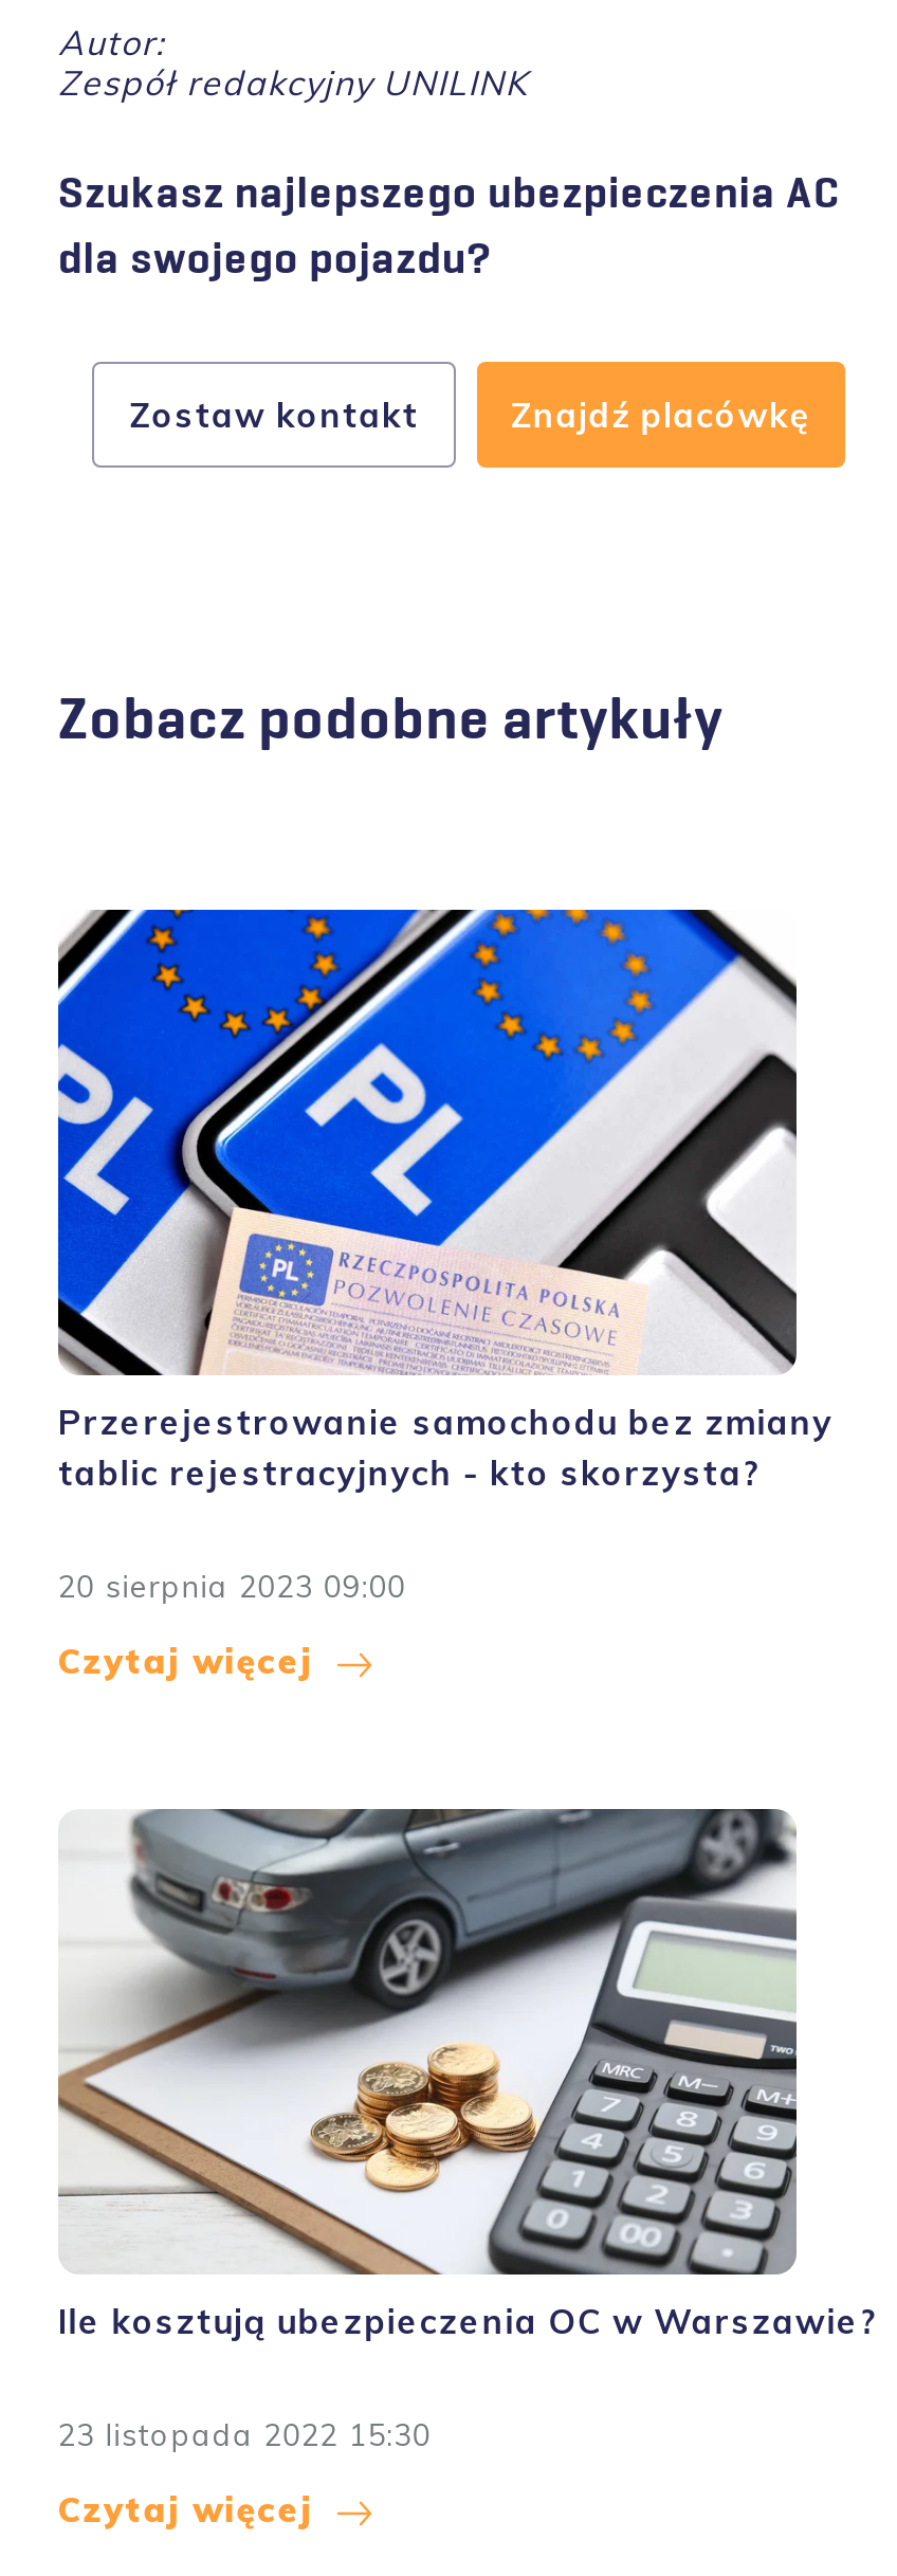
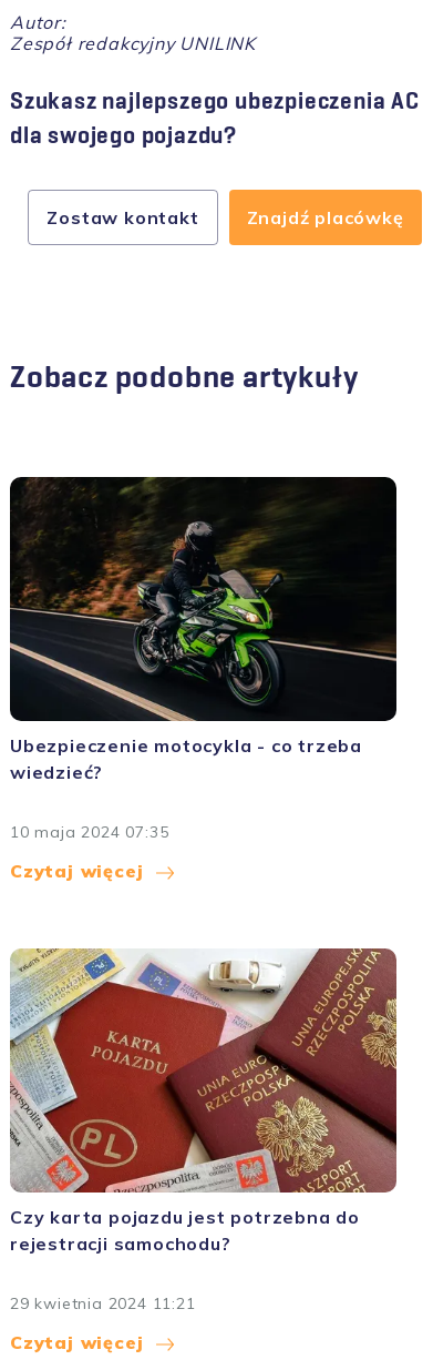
- [image]
- Przerejestrowanie samochodu bez zmiany
- tablic rejestracyjnych - kto skorzysta?
+ [image]
+ Ubezpieczenie motocykla - co trzeba
+ wiedzieć?

- 20 sierpnia 2023 09:00
+ 10 maja 2024 07:35

- [image]
- Ile kosztują ubezpieczenia OC w Warszawie?
+ [image]
+ Czy karta pojazdu jest potrzebna do
+ rejestracji samochodu?

- 23 listopada 2022 15:30
+ 29 kwietnia 2024 11:21
